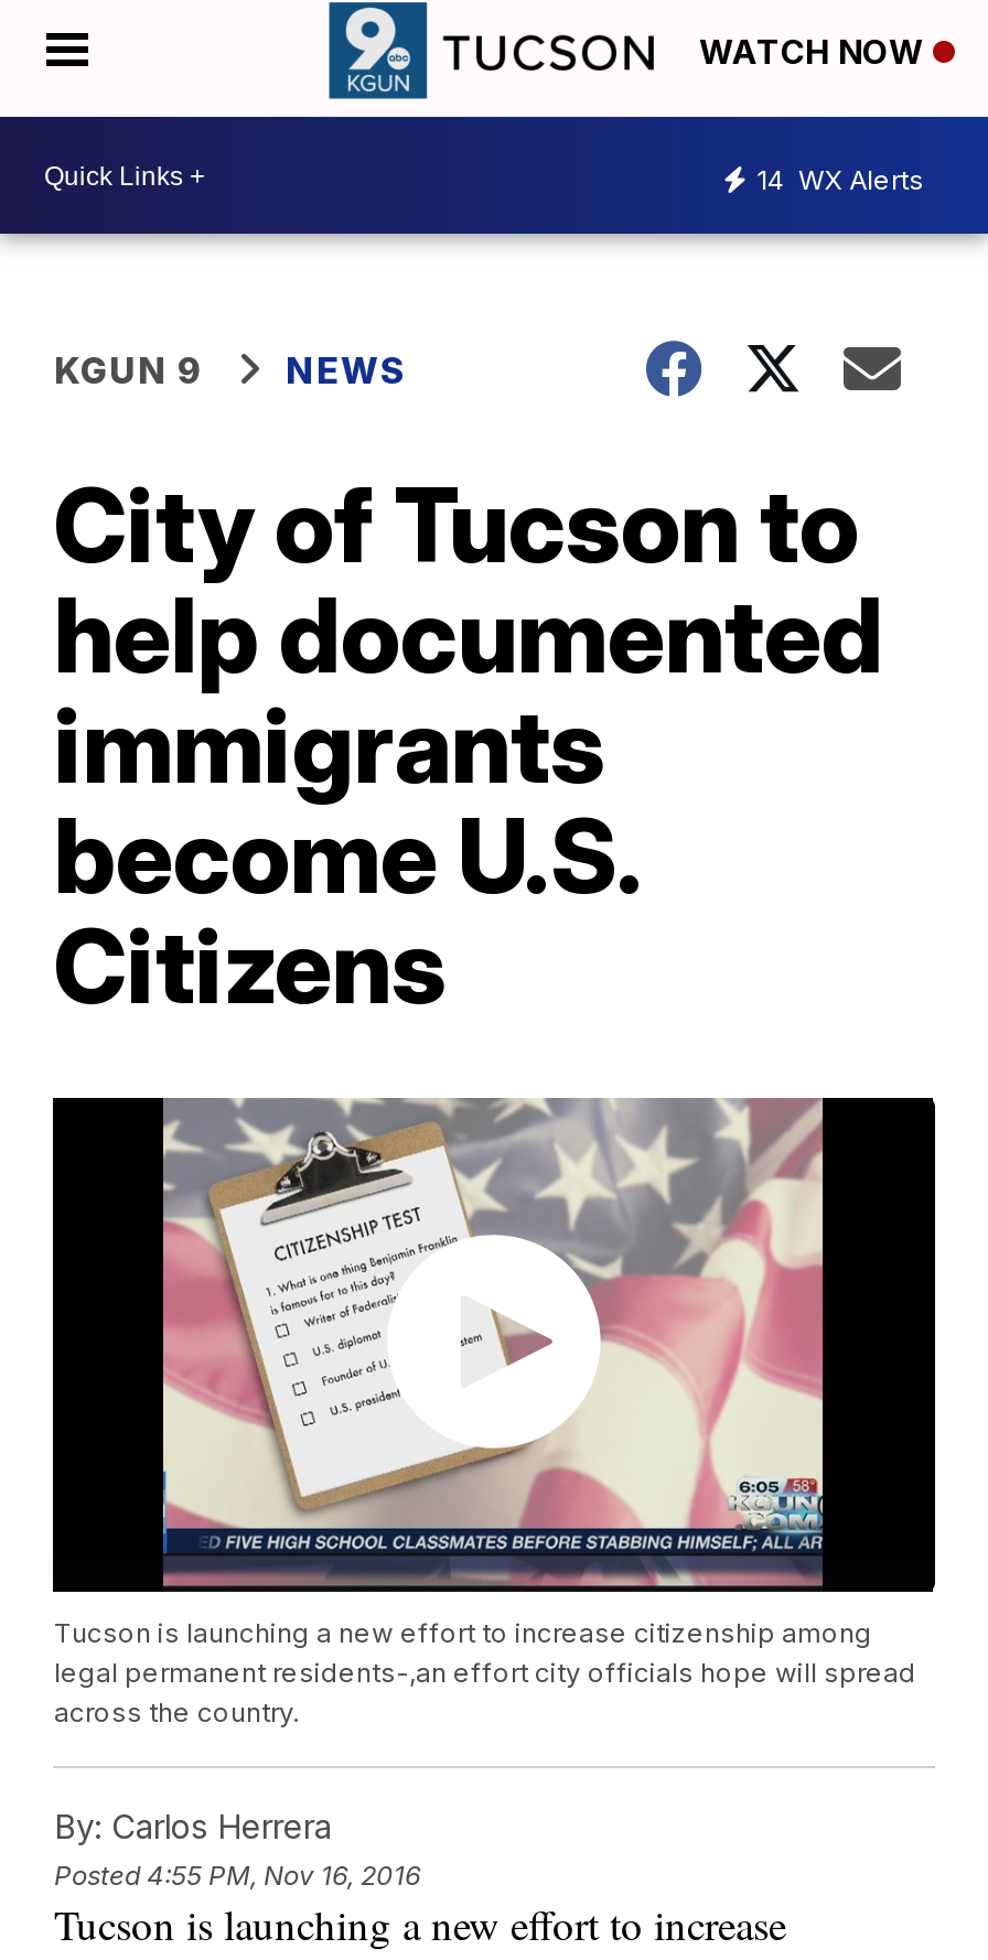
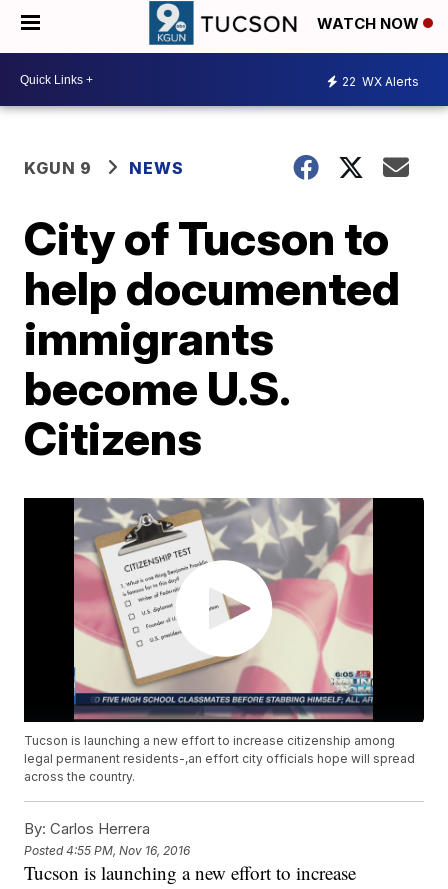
- 14 WX Alerts
+ 22 WX Alerts
